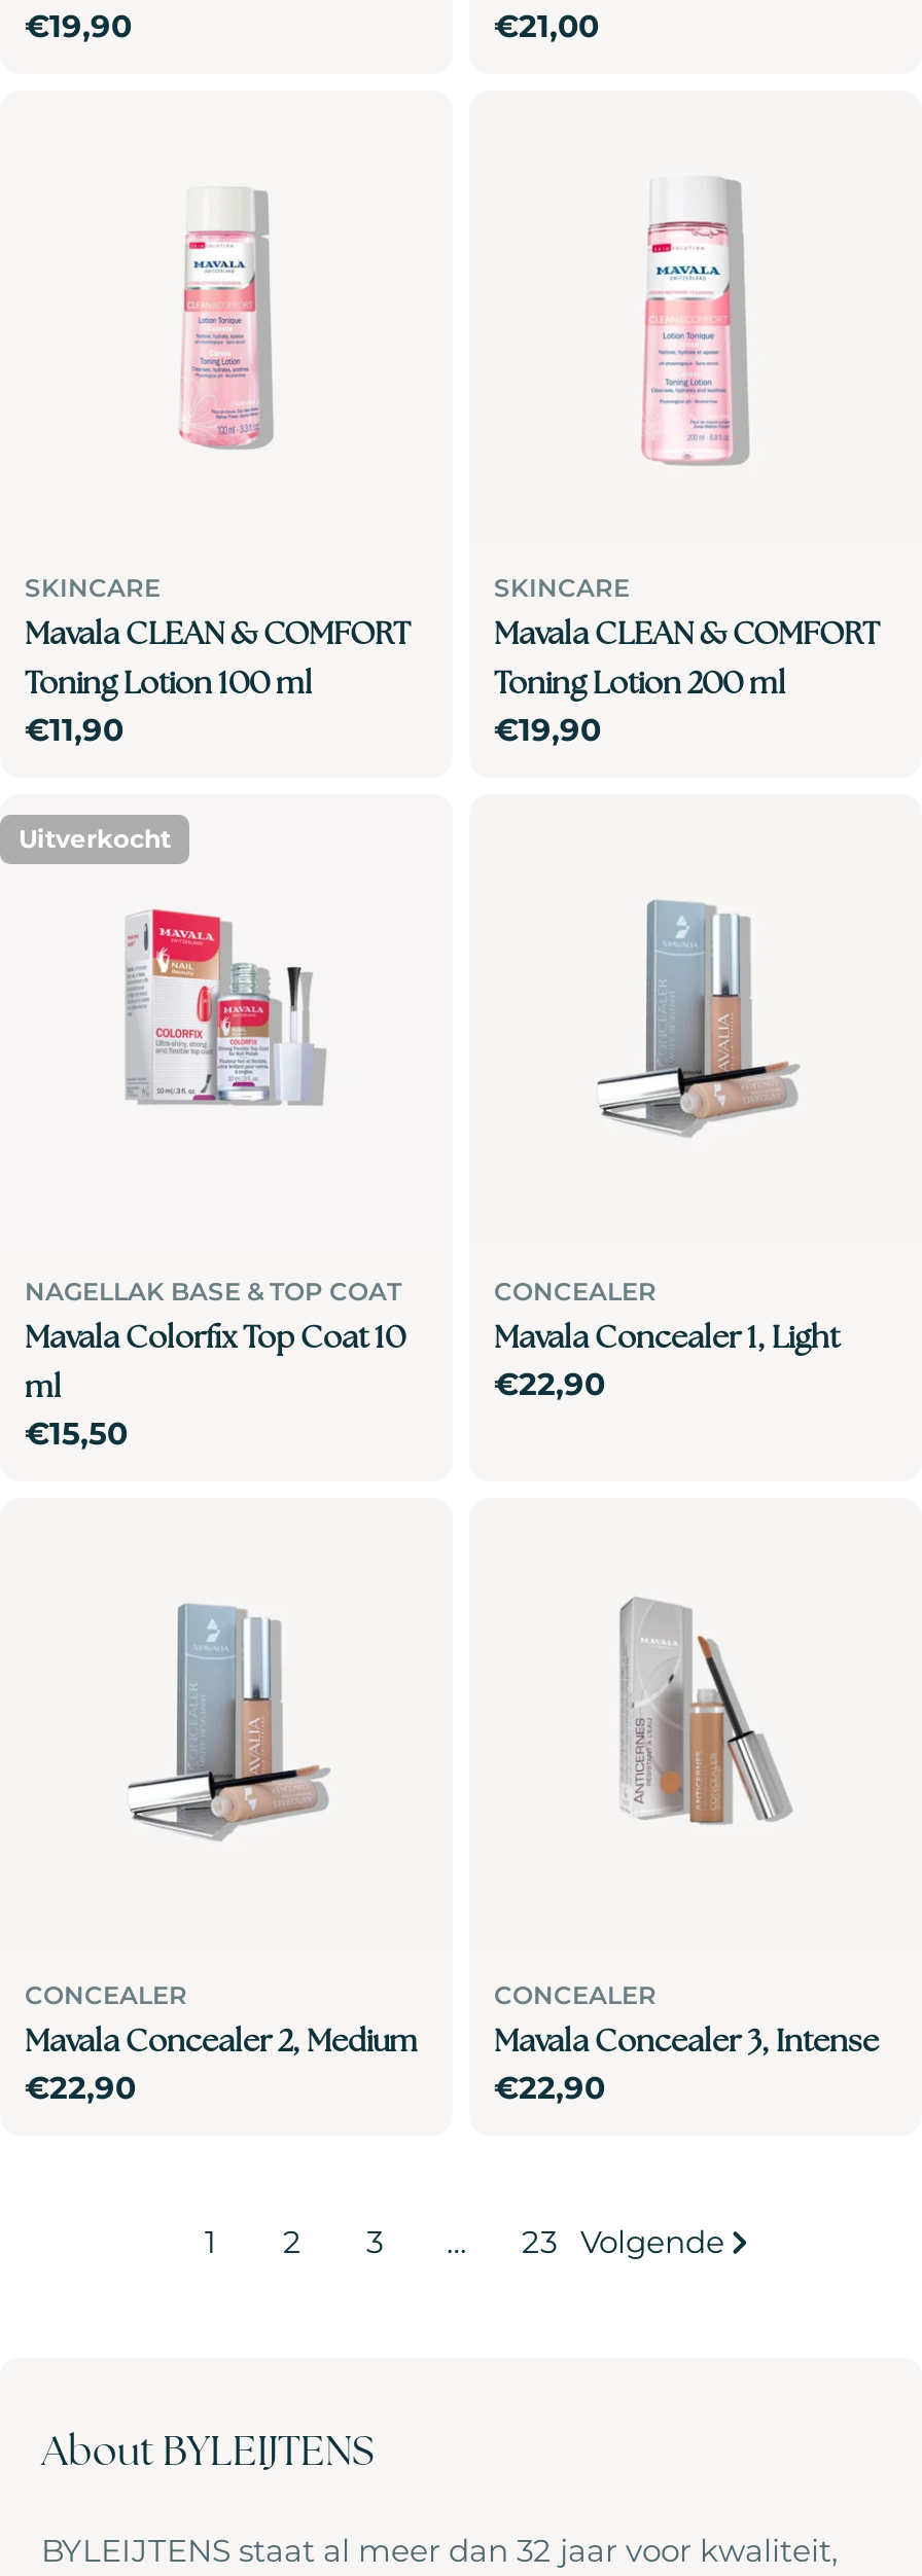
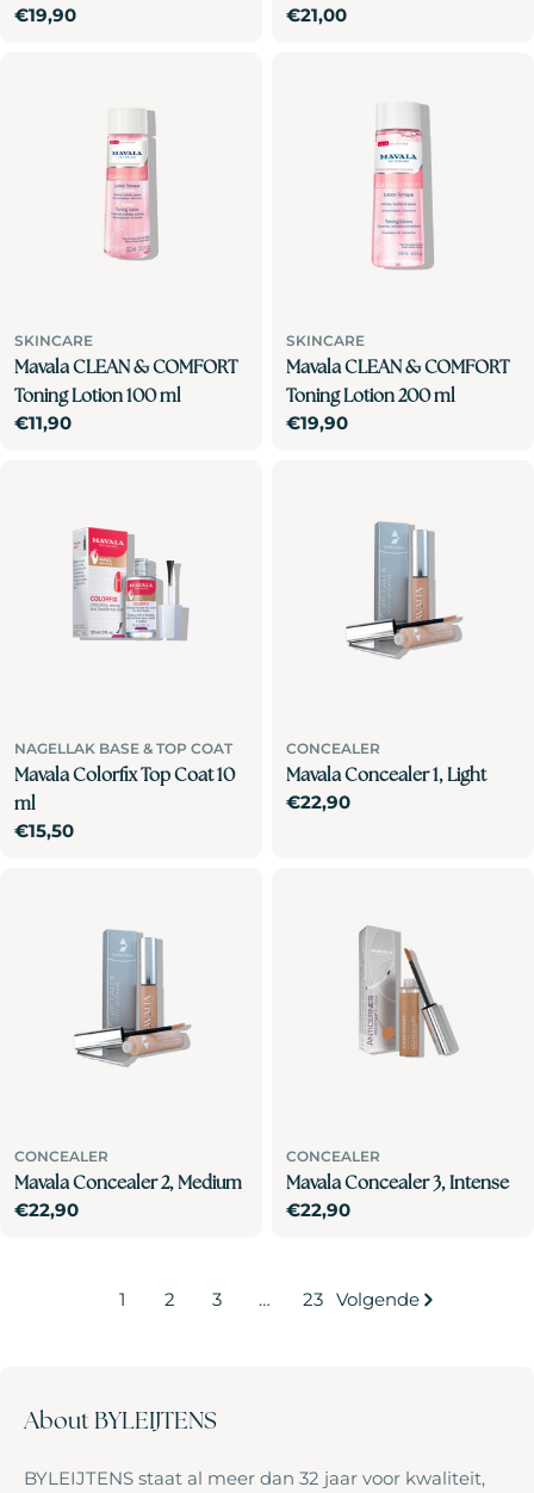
- Uitverkocht
